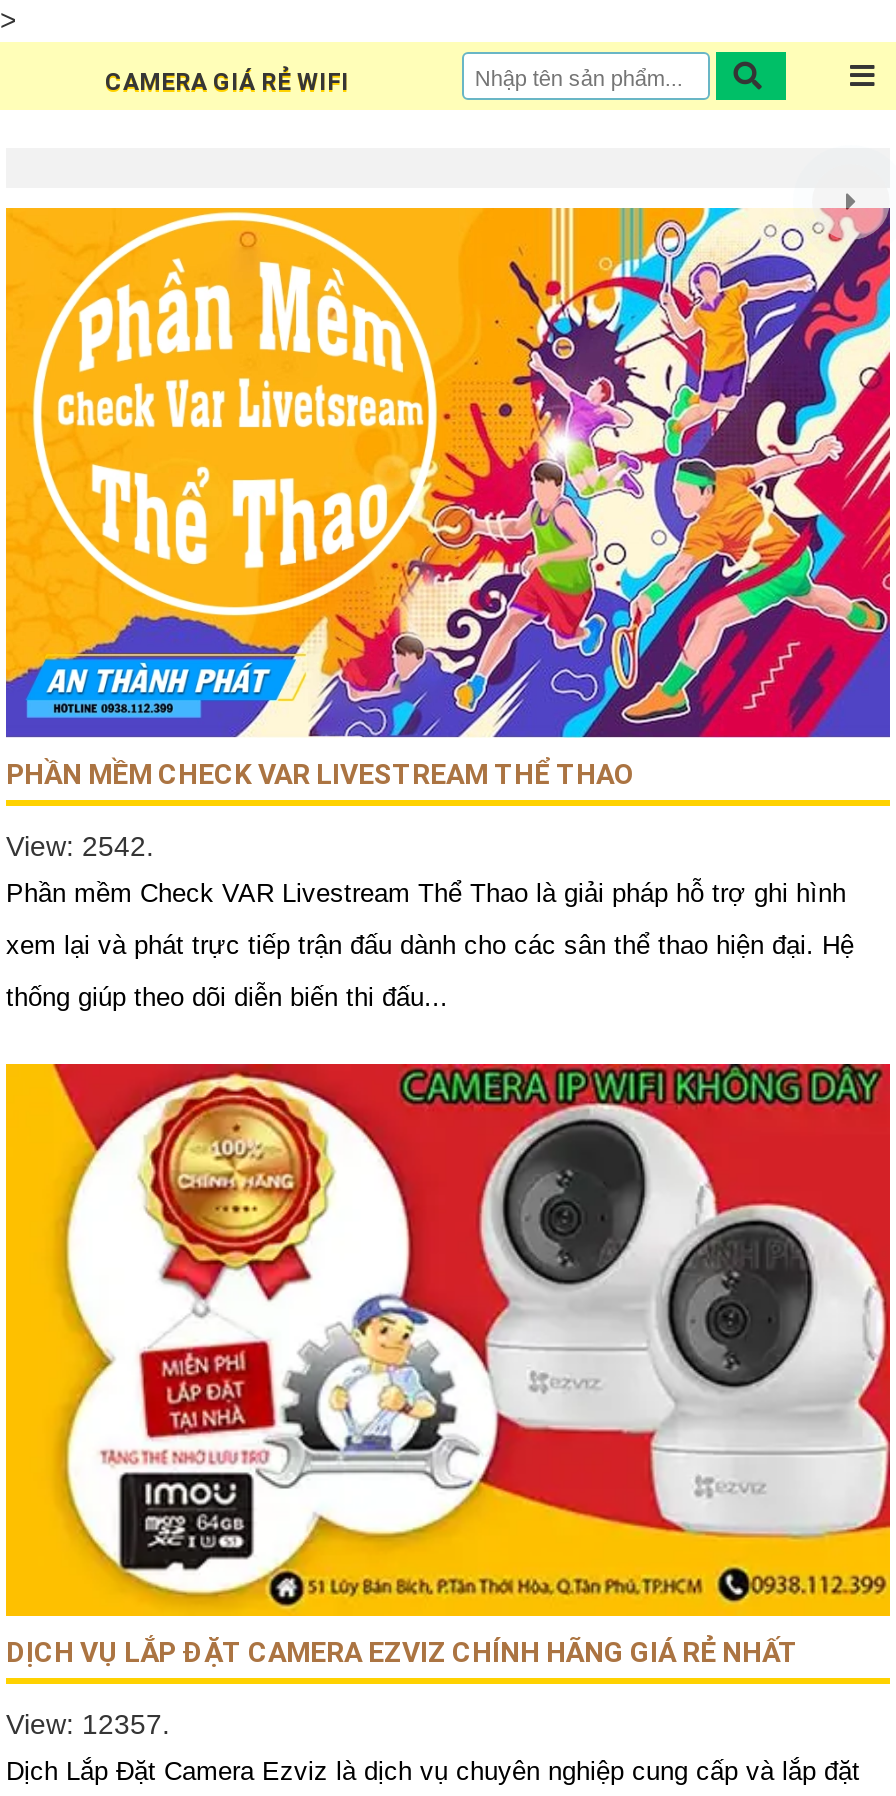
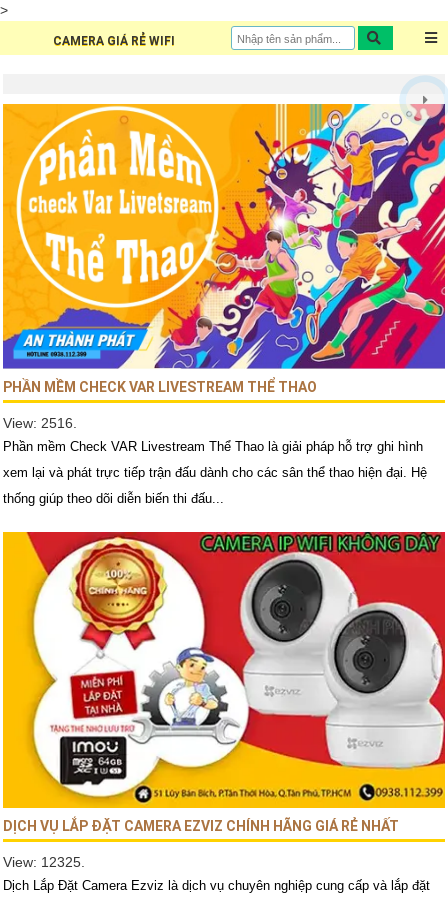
- View: 2542.
+ View: 2516.

- View: 12357.
+ View: 12325.
